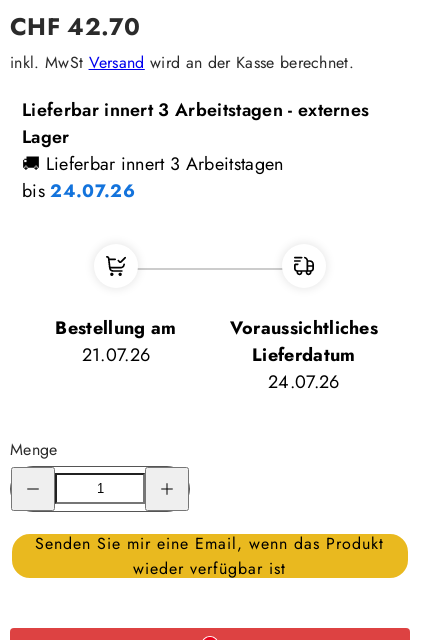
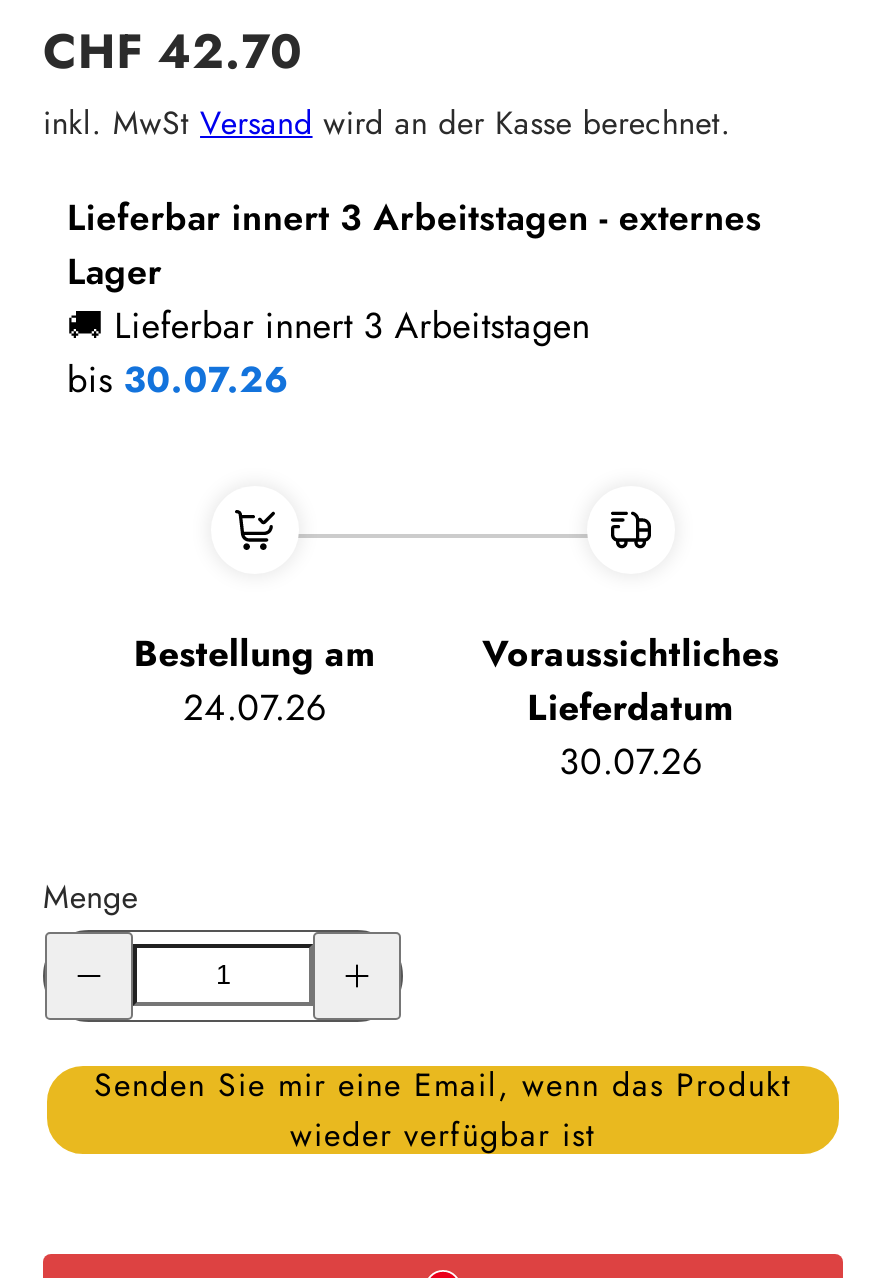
- bis 24.07.26
+ bis 30.07.26

- 21.07.26
+ 24.07.26

- 24.07.26
+ 30.07.26
